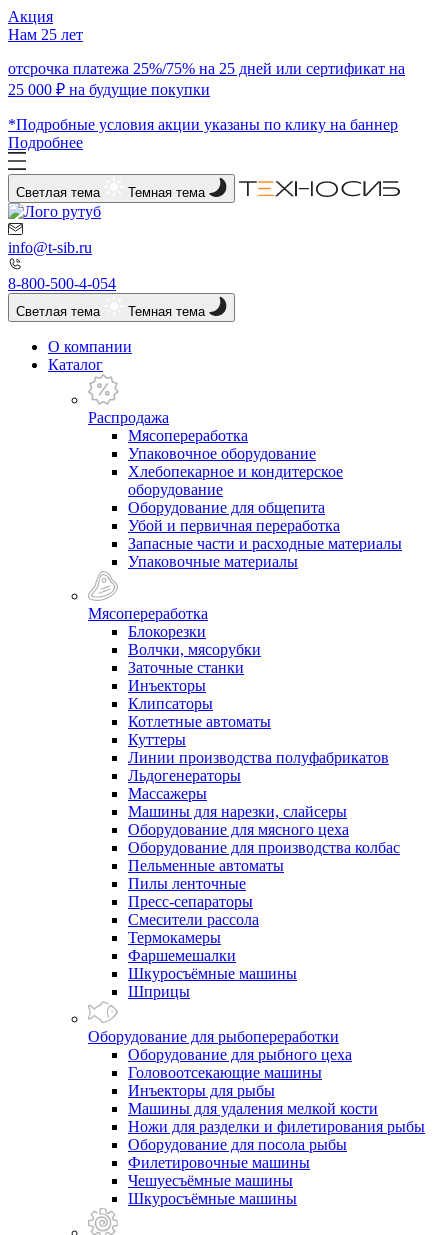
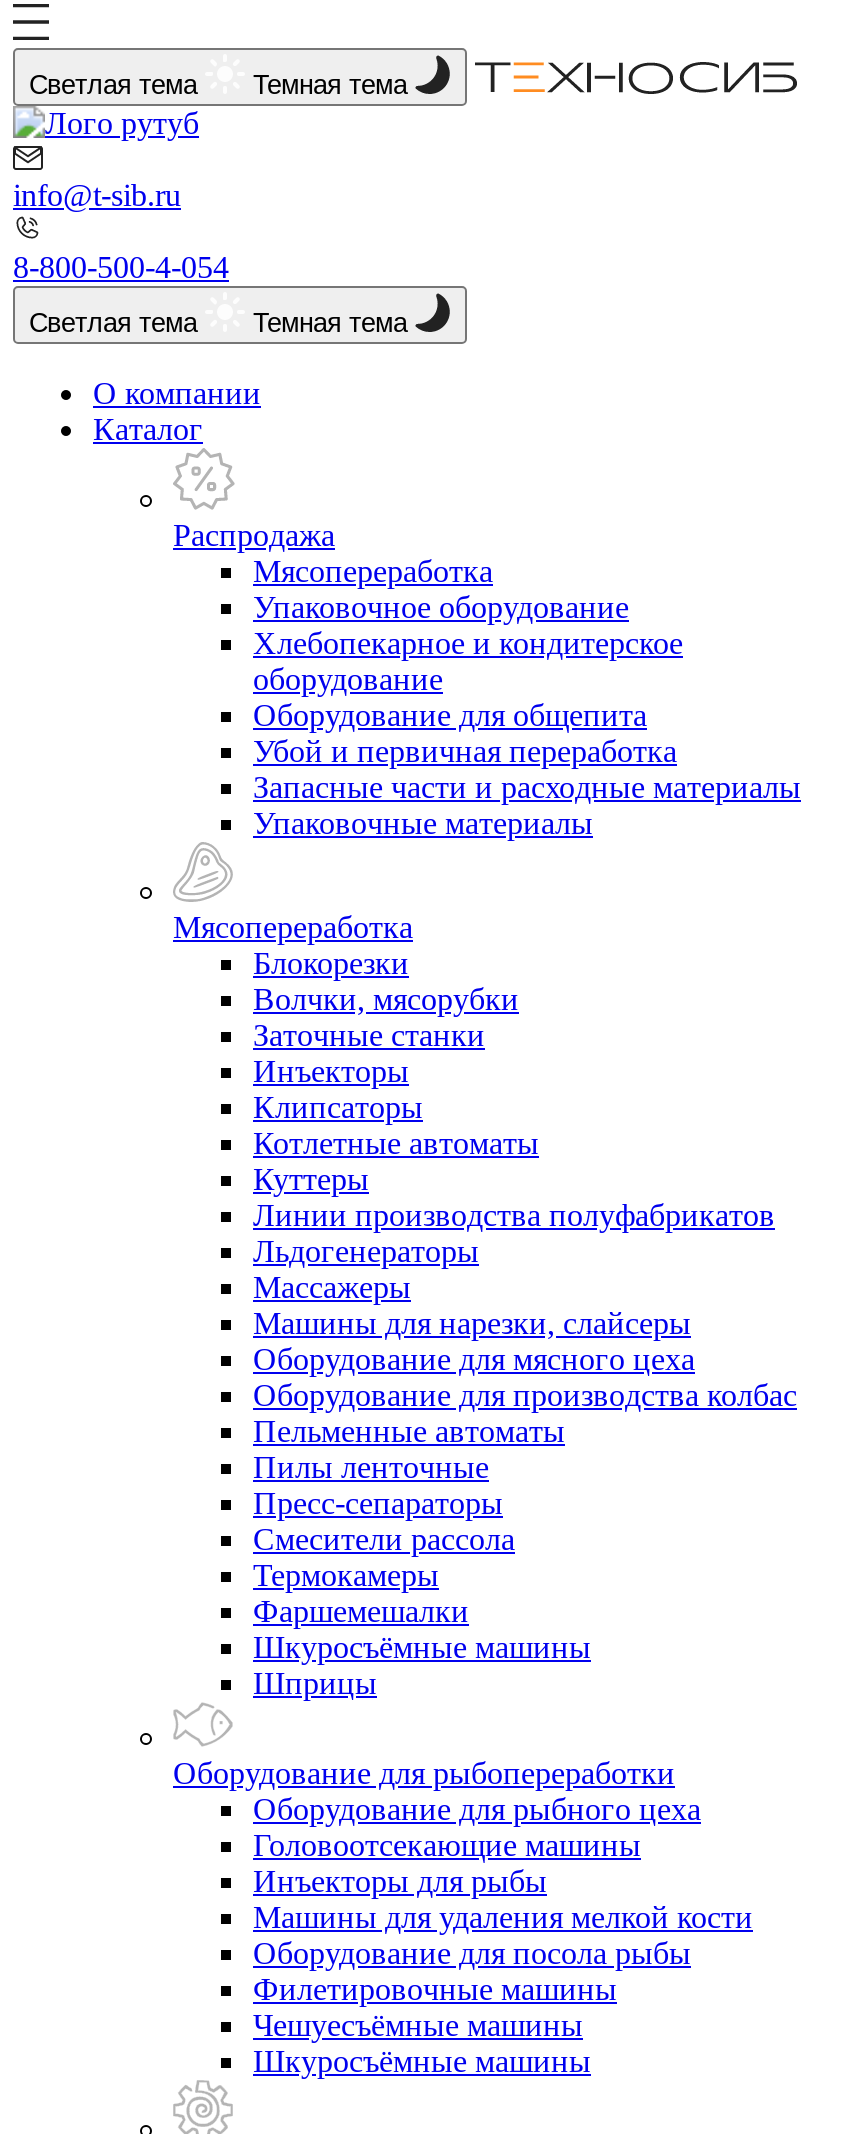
- Акция
- Нам 25 лет
- отсрочка платежа 25%/75% на 25 дней или сертификат на
- 25 000 ₽ на будущие покупки
- *Подробные условия акции указаны по клику на баннер
- Подробнее

- Ножи для разделки и филетирования рыбы
